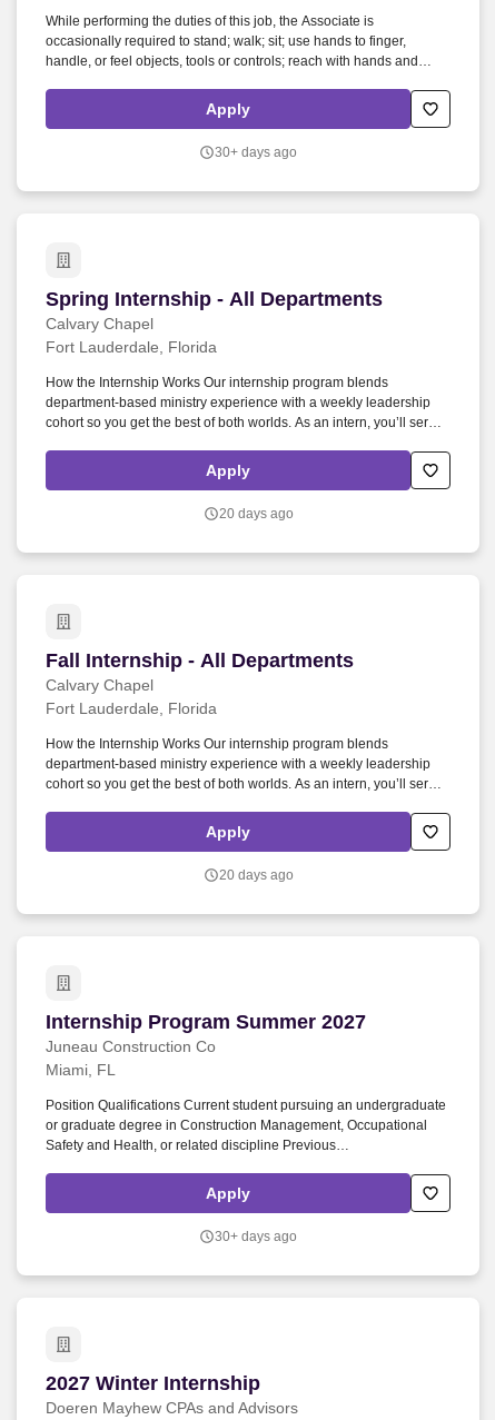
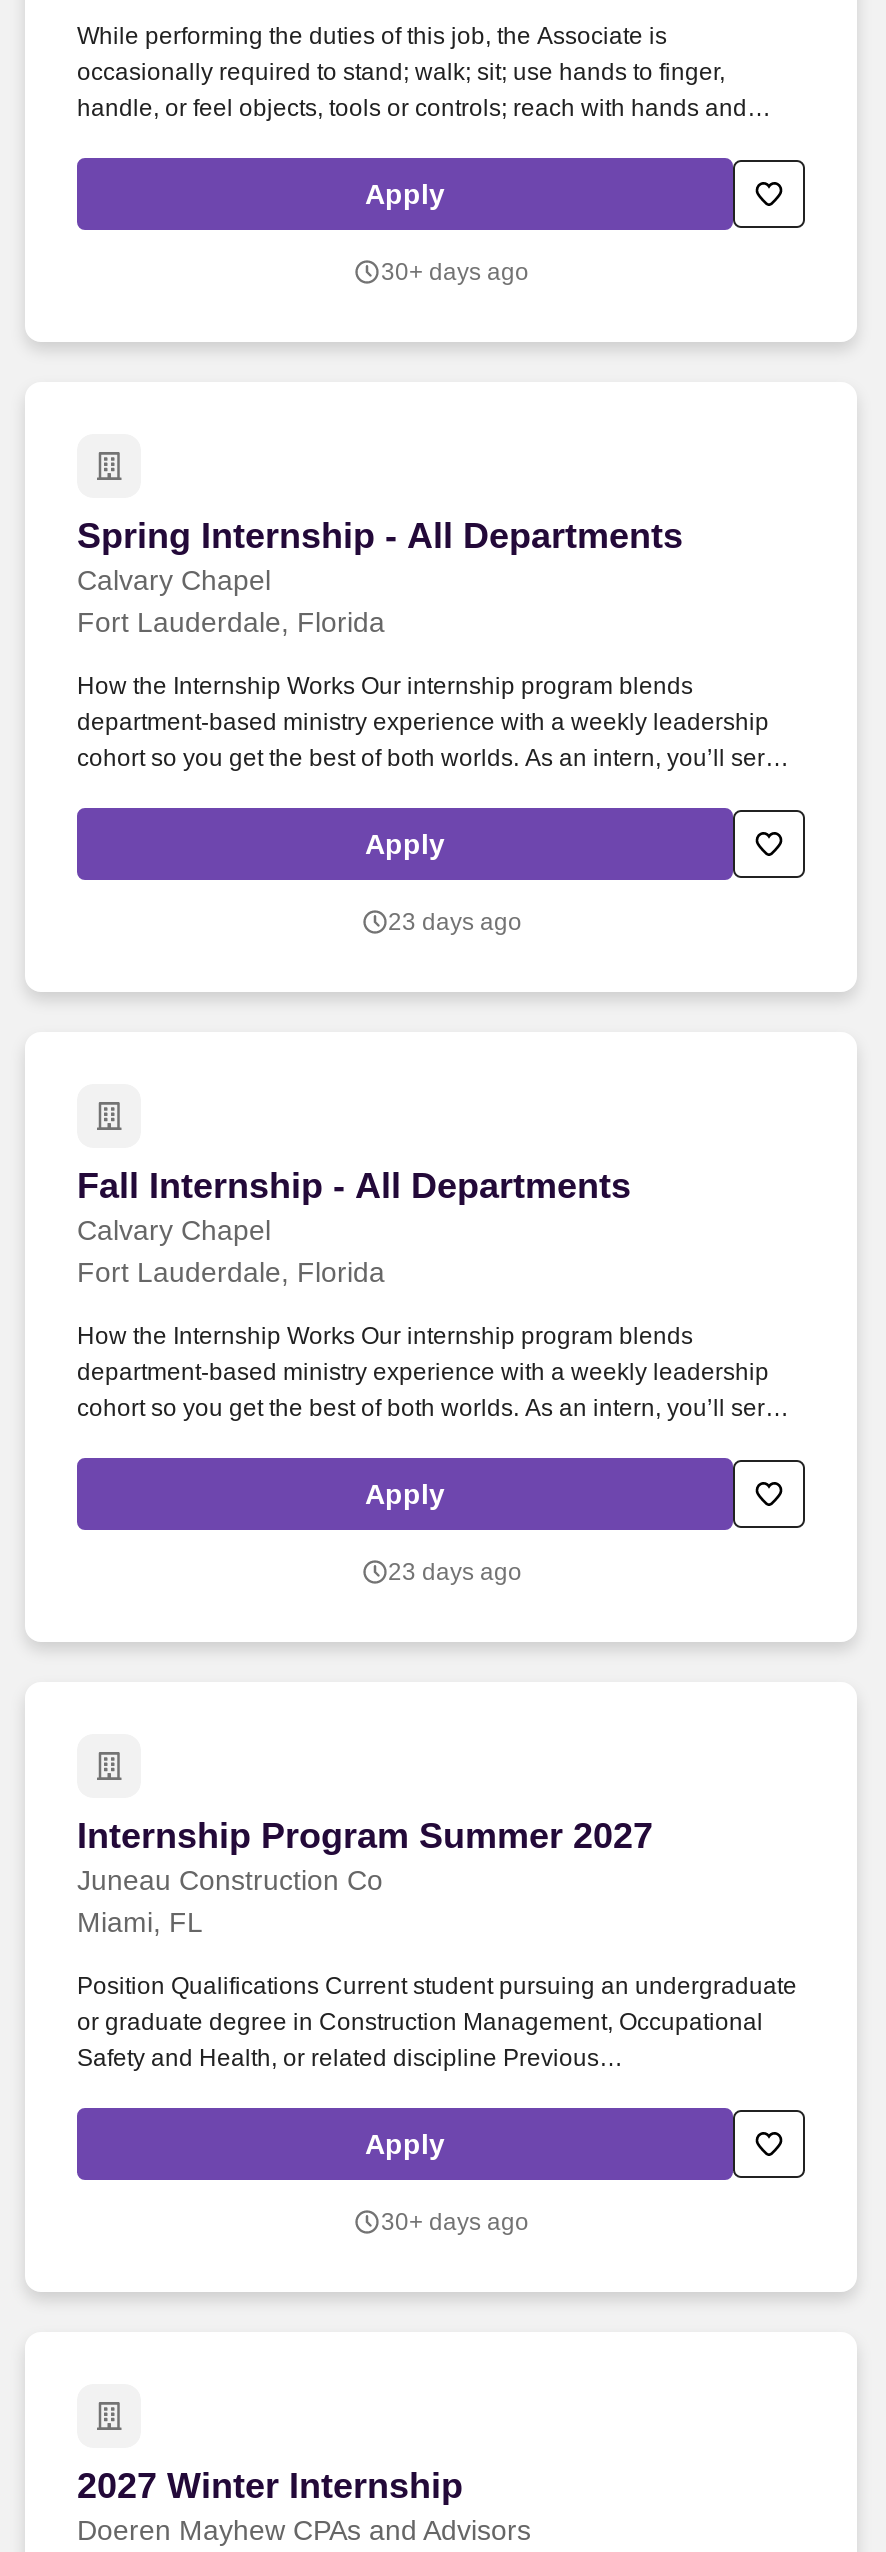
- 20 days ago
+ 23 days ago

- 20 days ago
+ 23 days ago
